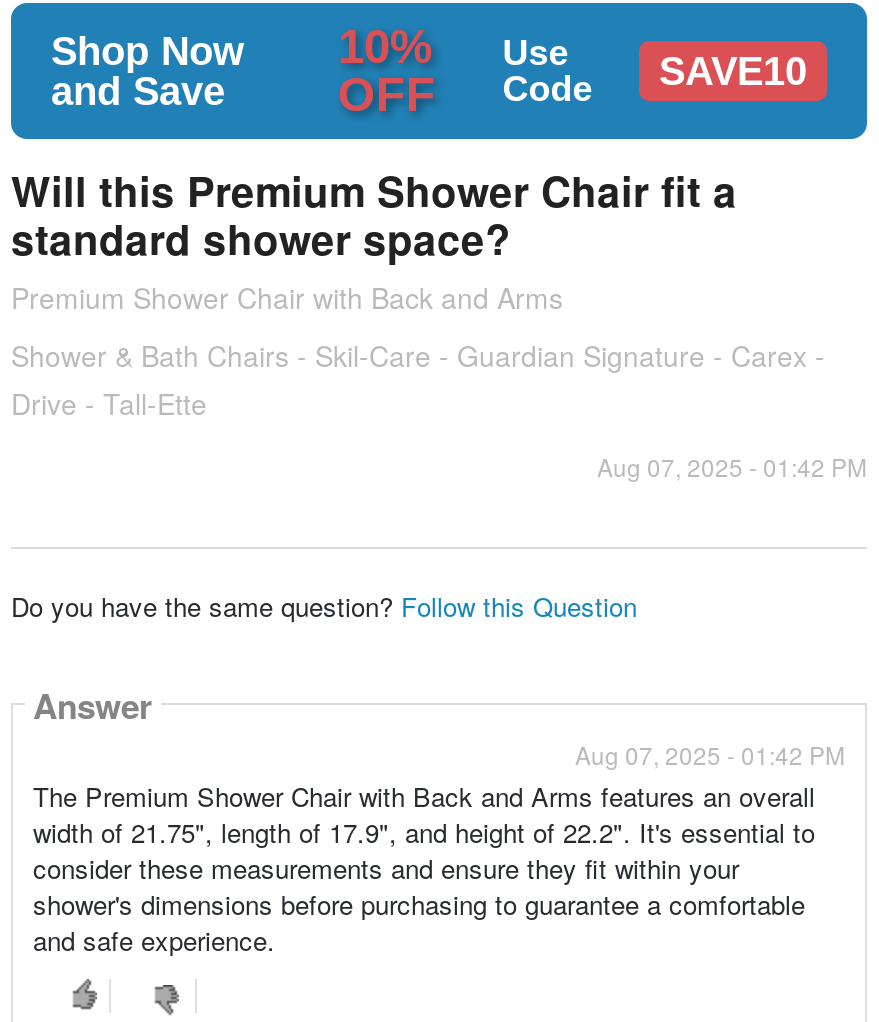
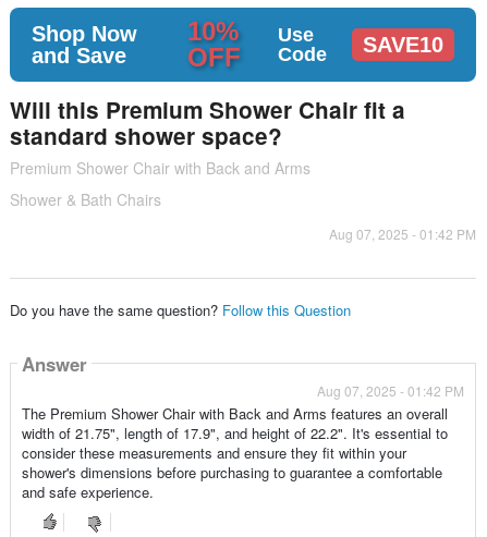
- Shower & Bath Chairs - Skil-Care - Guardian Signature - Carex -
- Drive - Tall-Ette
+ Shower & Bath Chairs
